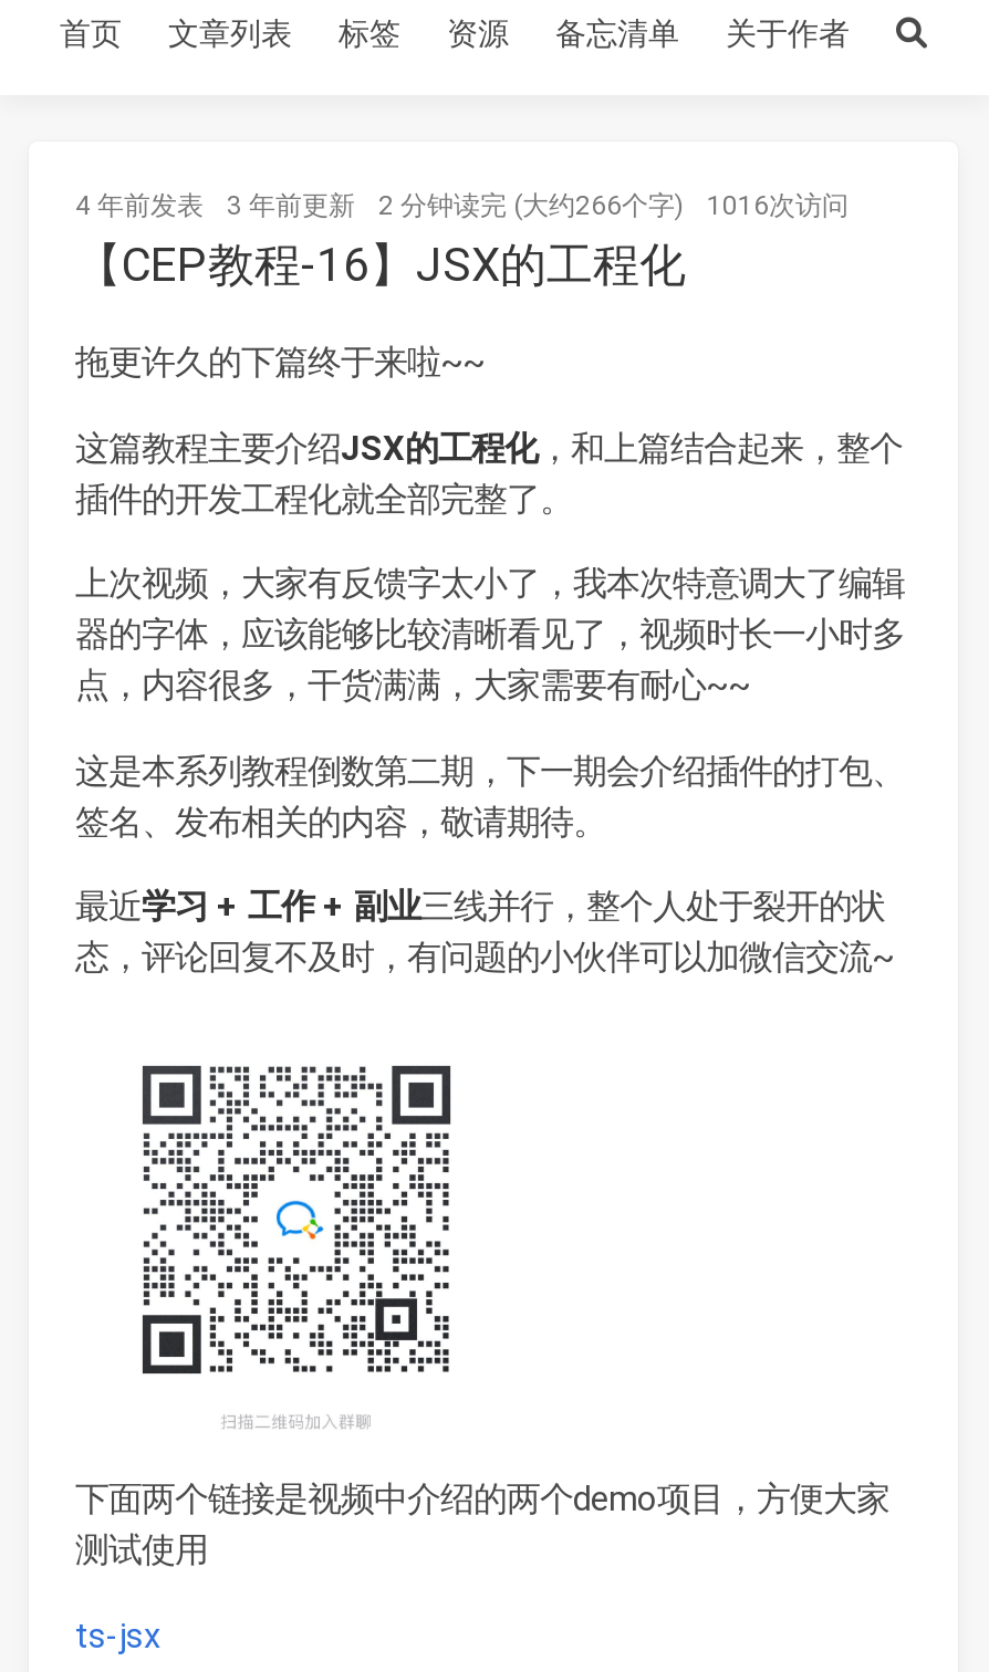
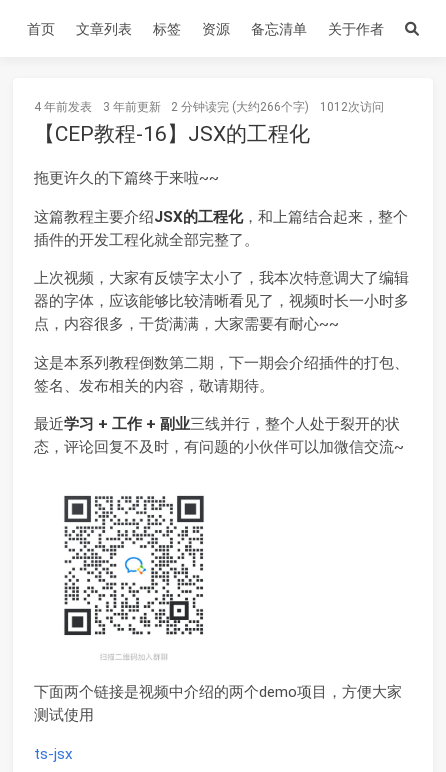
- 4 年前发表 3 年前更新 2 分钟读完 (大约266个字) 1016次访问
+ 4 年前发表 3 年前更新 2 分钟读完 (大约266个字) 1012次访问
